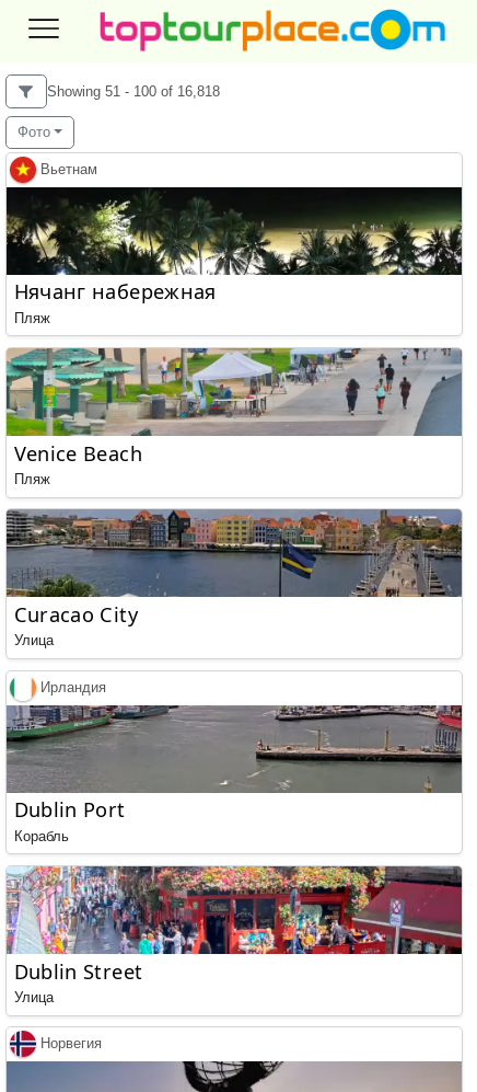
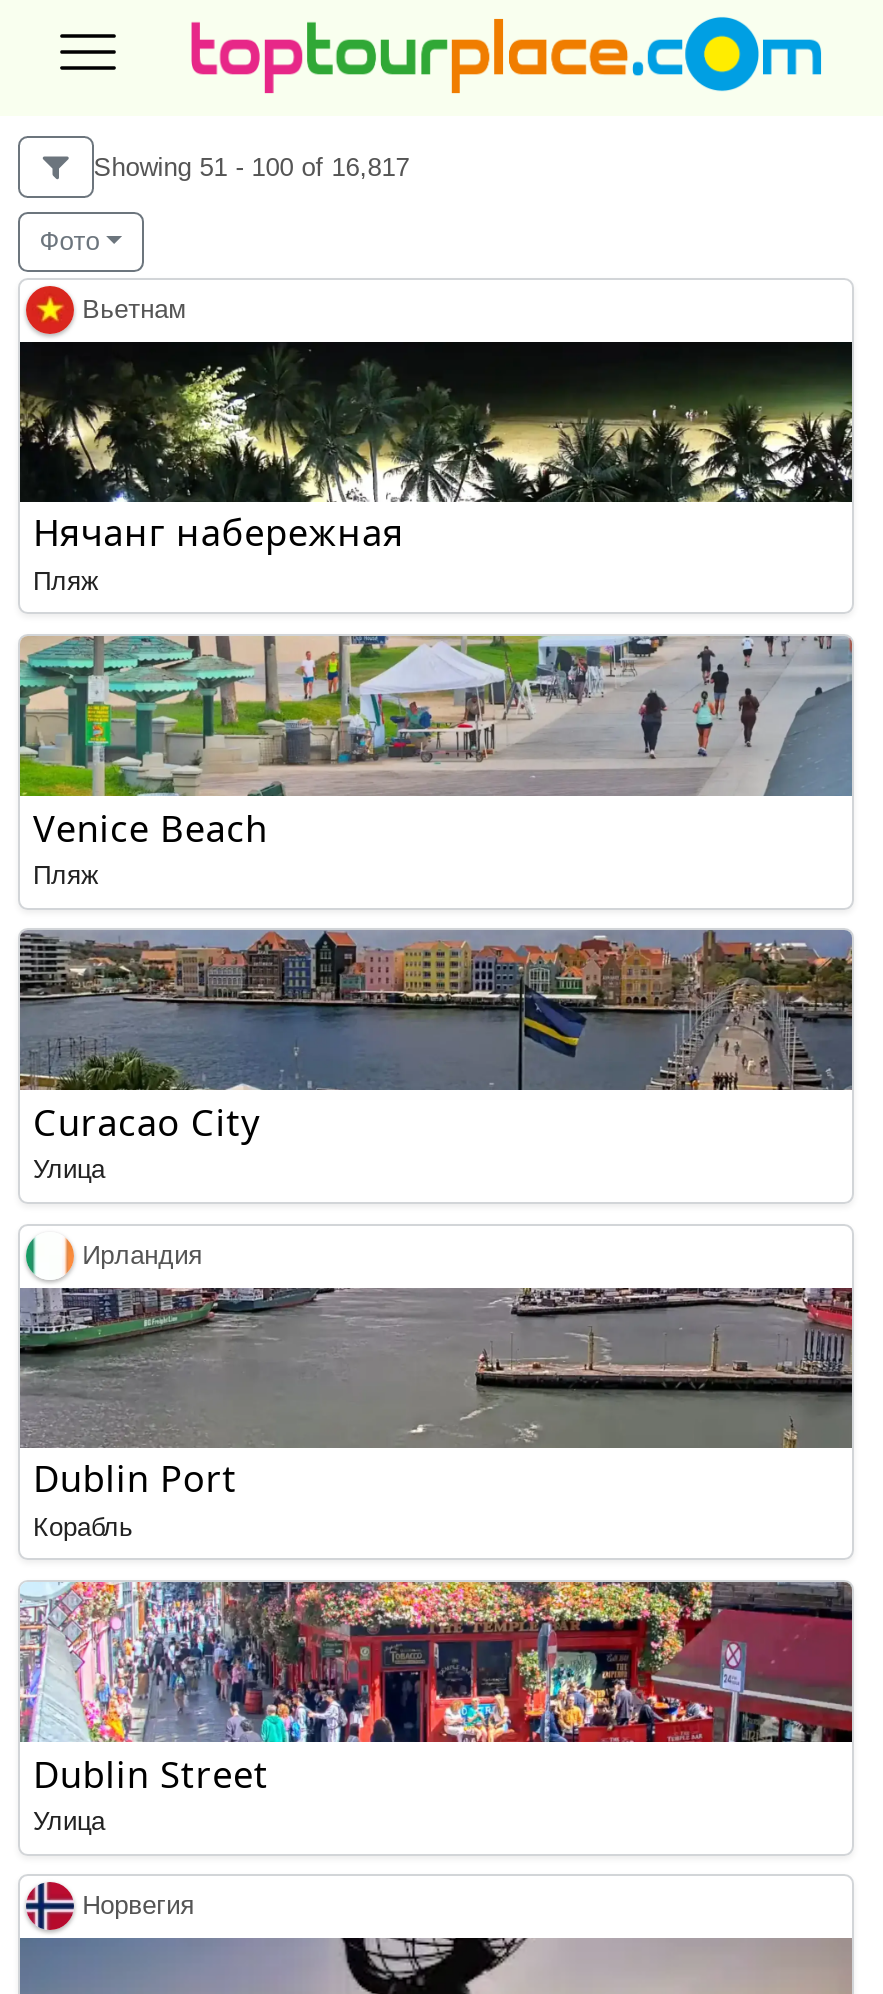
- Showing 51 - 100 of 16,818
+ Showing 51 - 100 of 16,817
